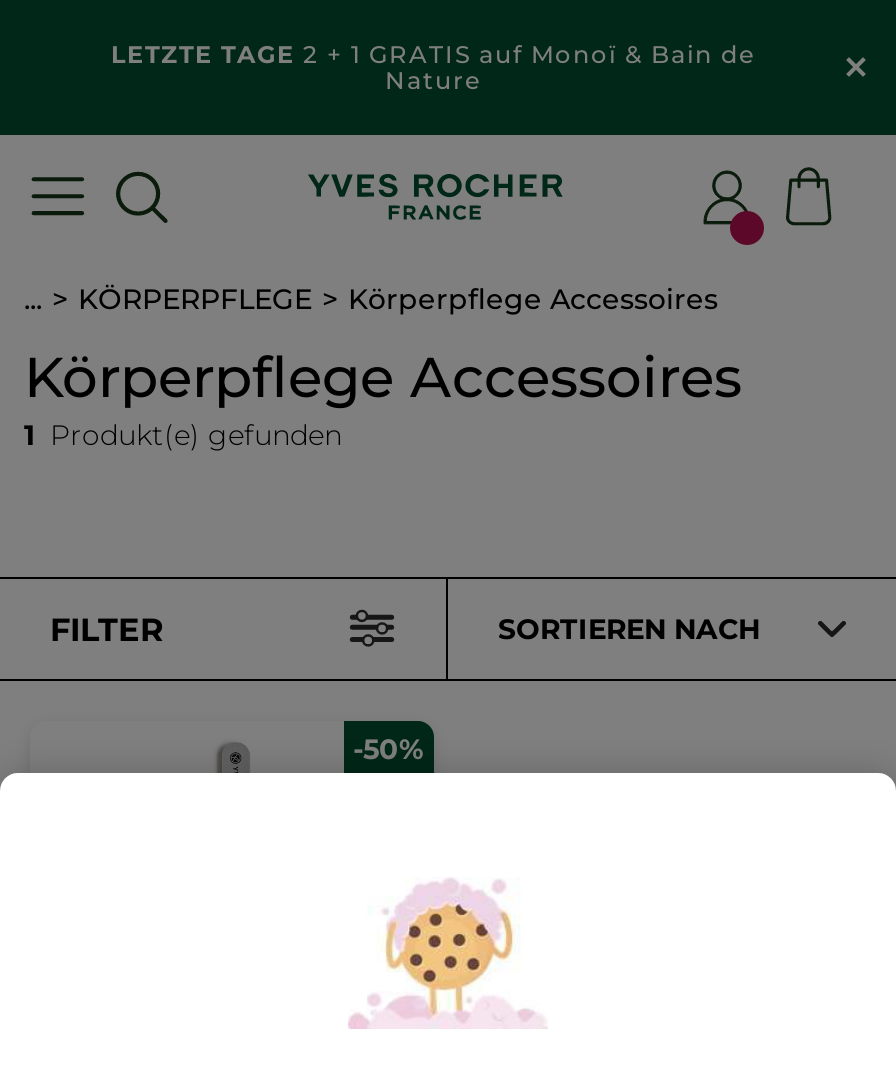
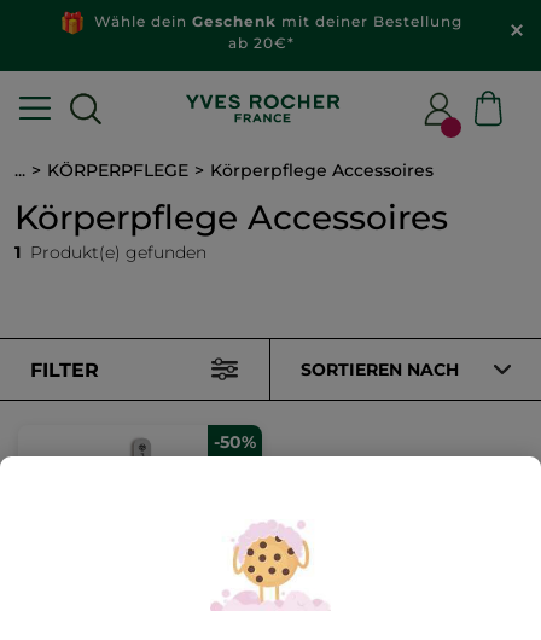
- LETZTE TAGE 2 + 1 GRATIS auf Monoï & Bain de
- Nature
+ Wähle dein Geschenk mit deiner Bestellung
+ ab 20€*
